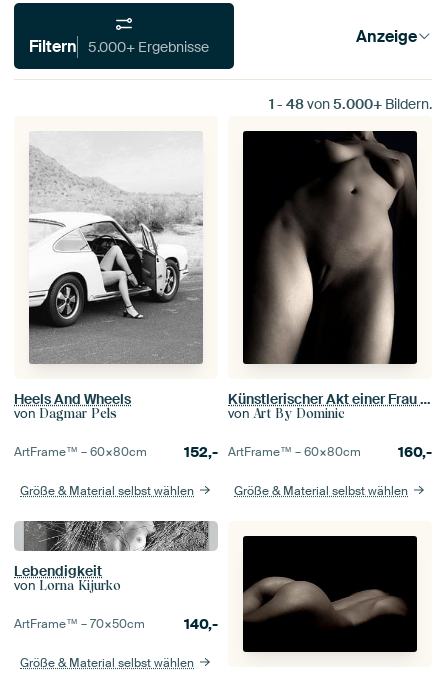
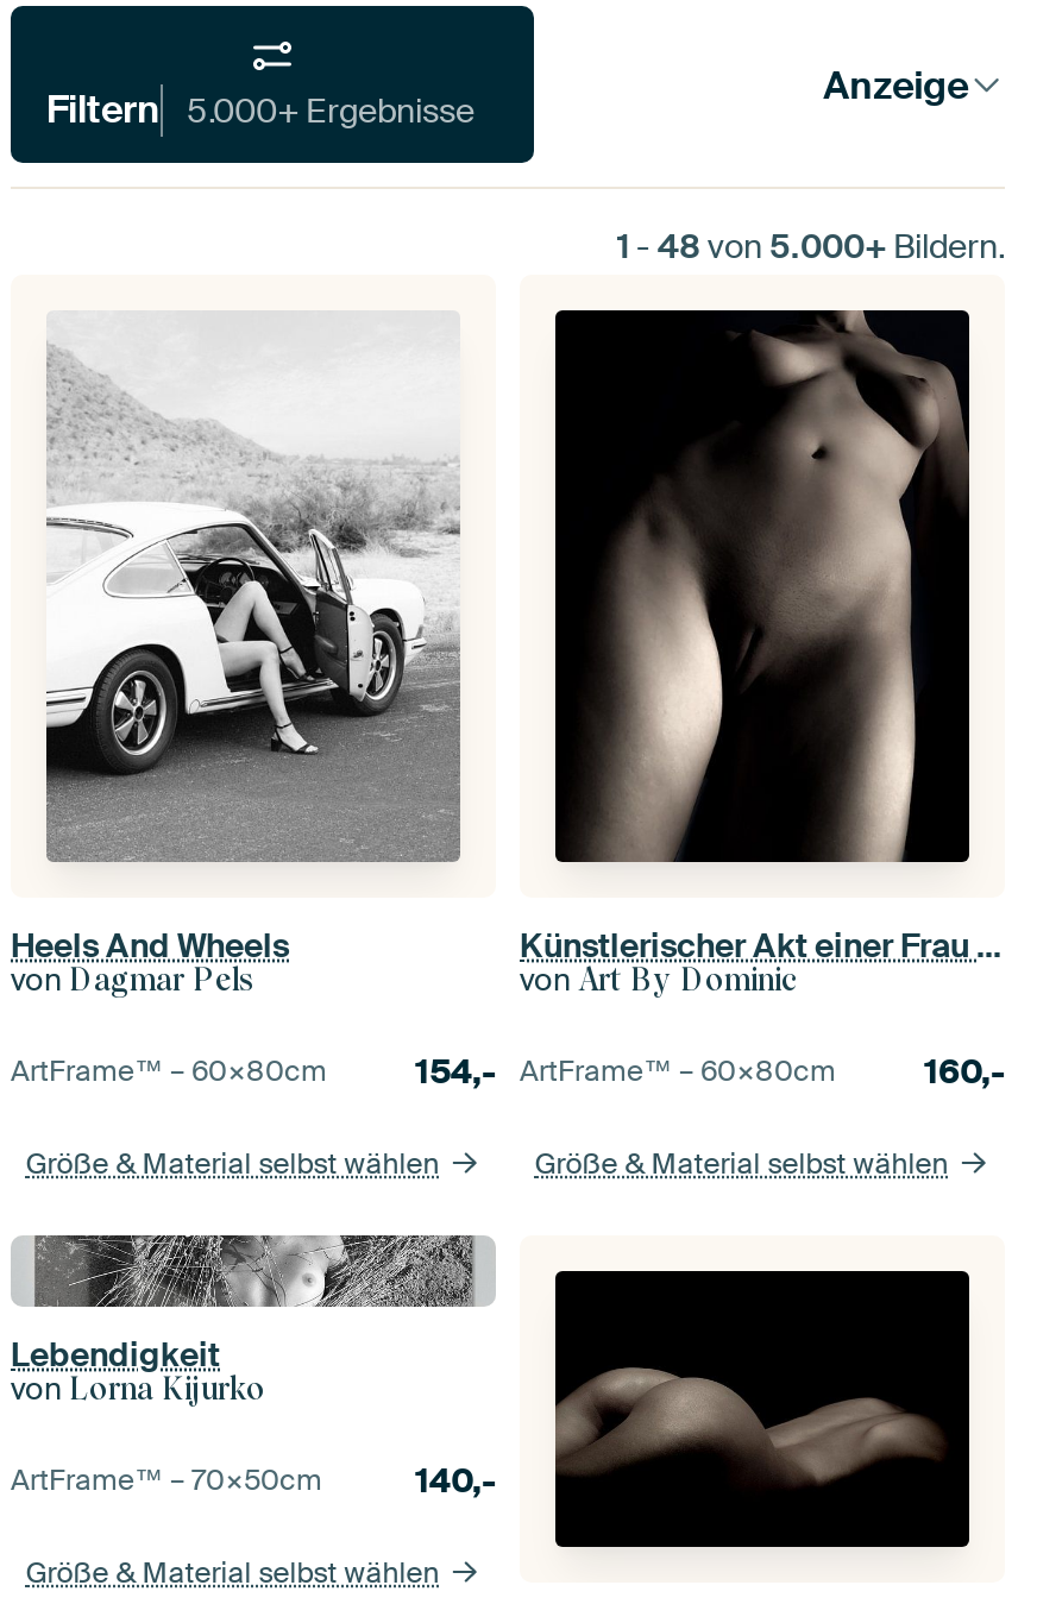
- 152,- ArtFrame™ – 60×80cm
+ 154,- ArtFrame™ – 60×80cm
